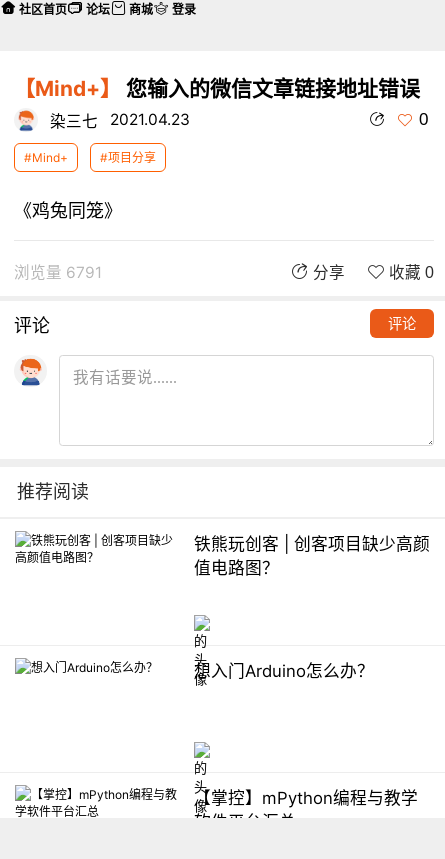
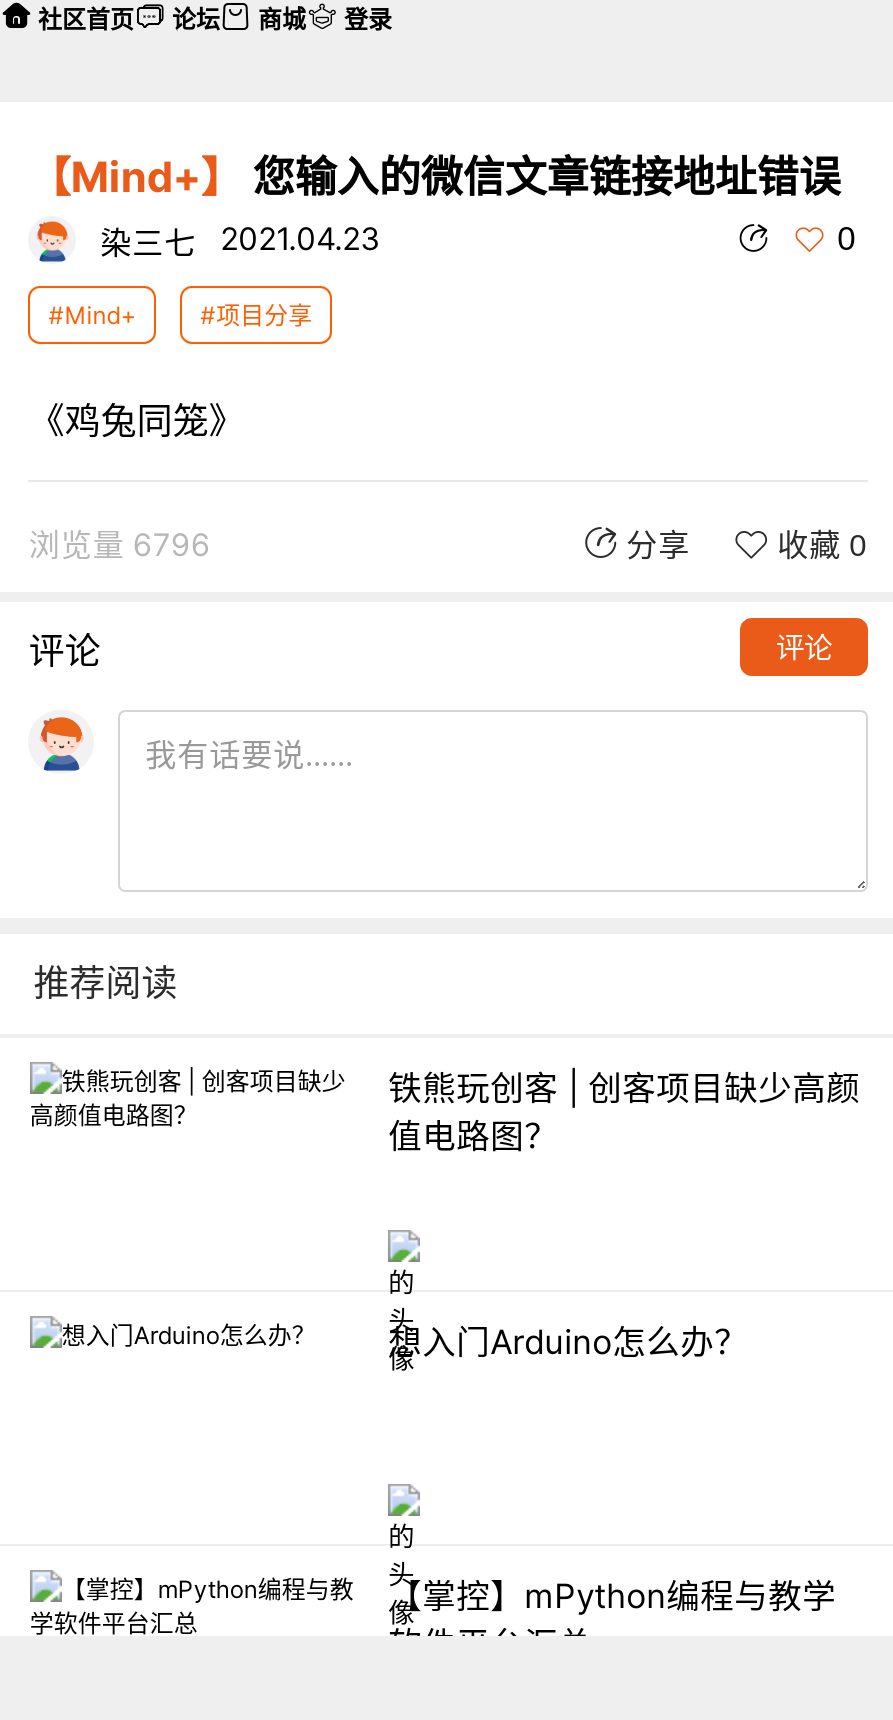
- 浏览量 6791
+ 浏览量 6796
